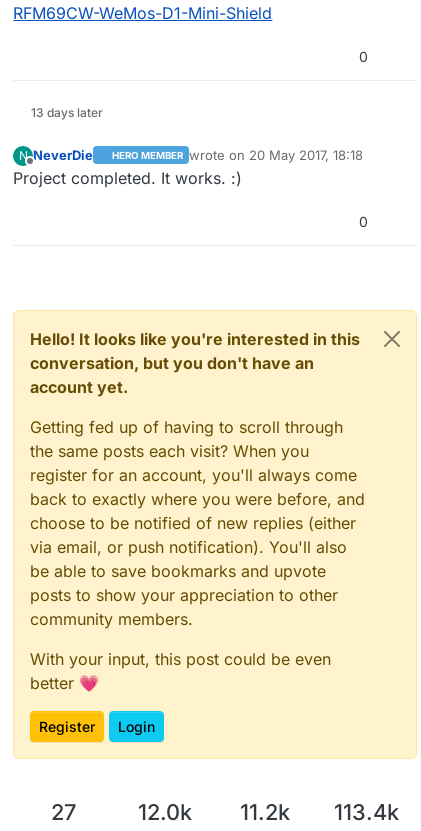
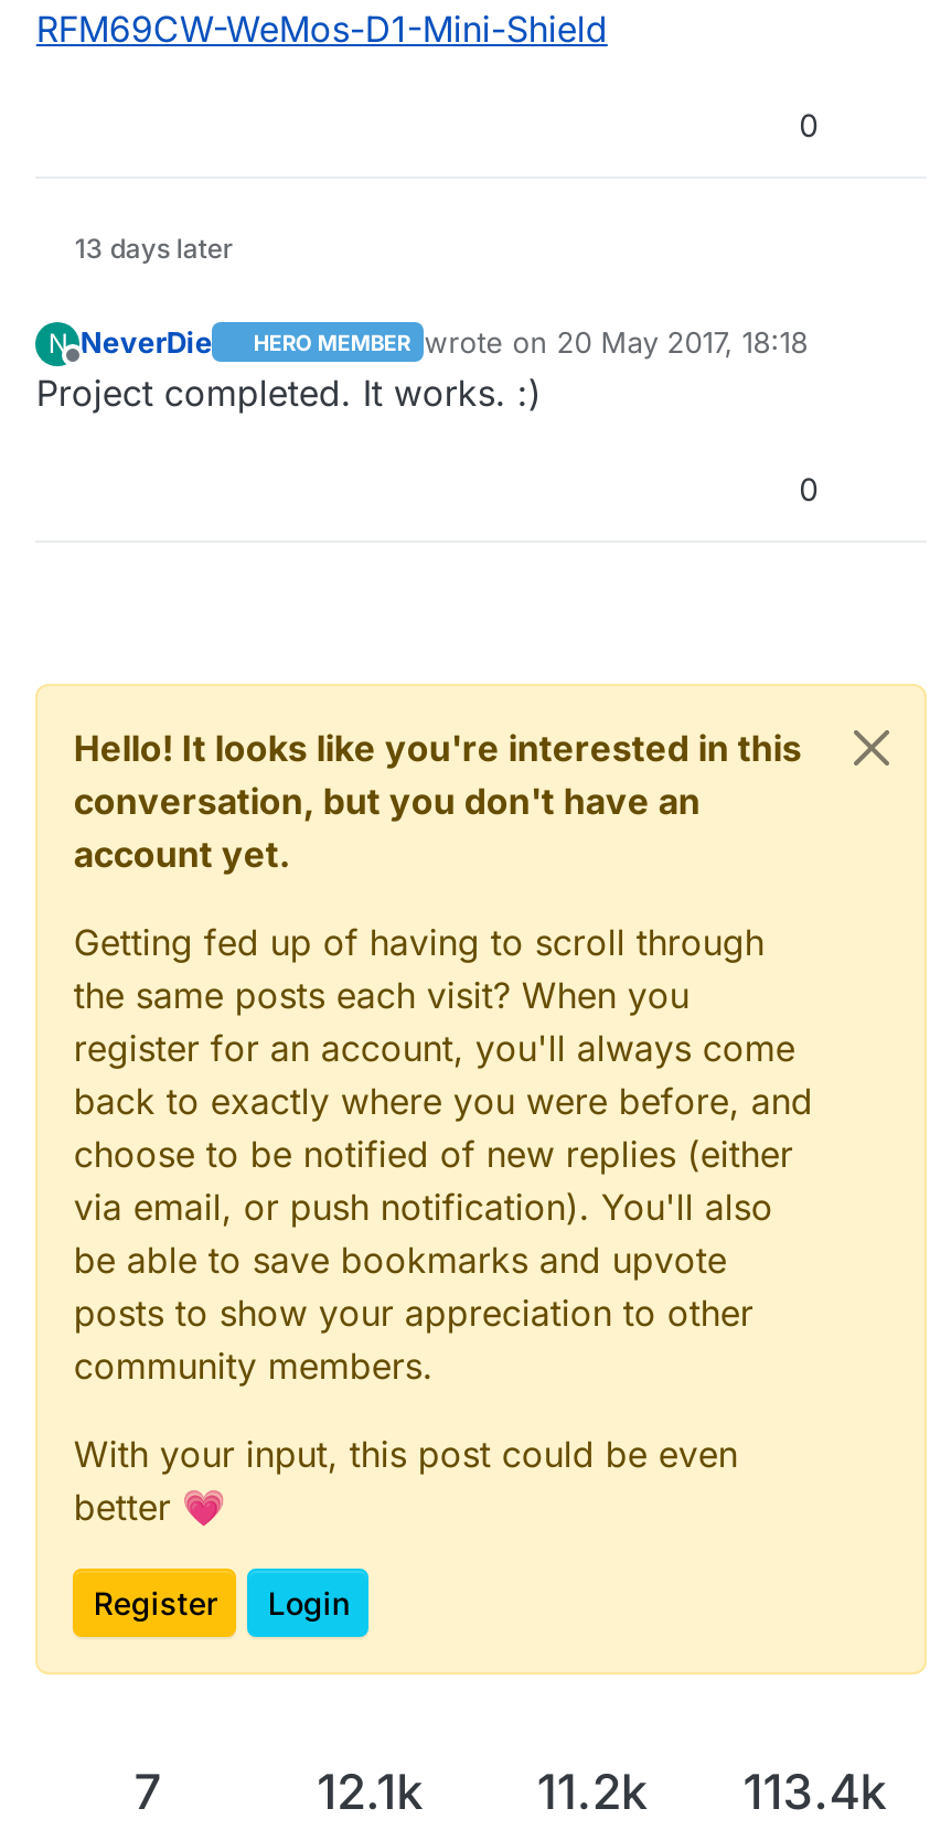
- 27
+ 7

- 12.0k 11.2k 113.4k
+ 12.1k 11.2k 113.4k
